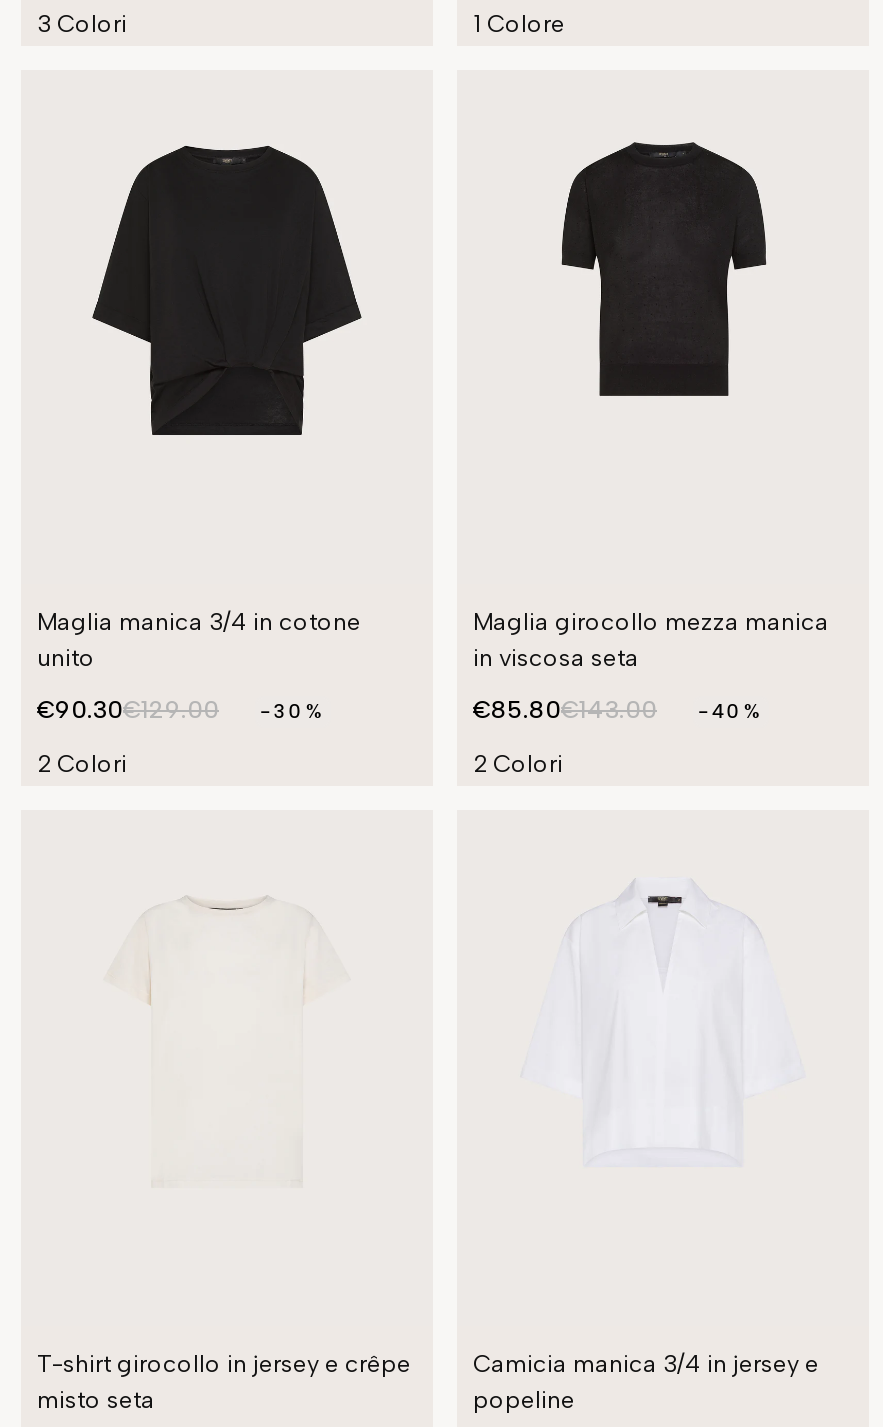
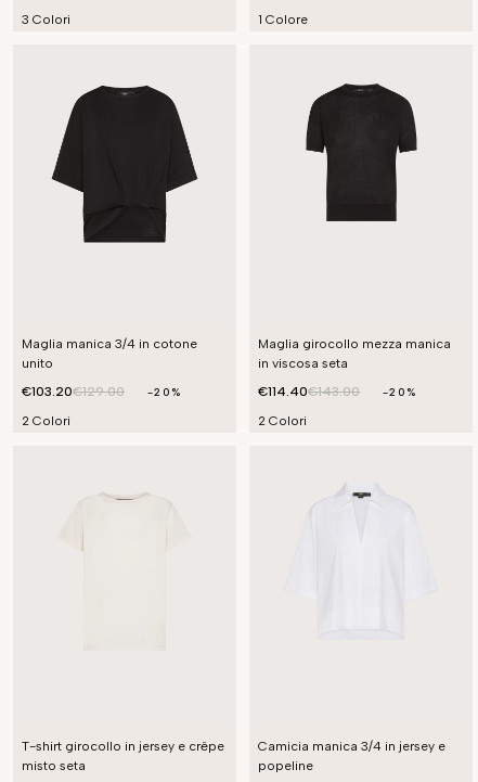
- €90.30
+ €103.20

- -30%
+ -20%

- €85.80
+ €114.40

- -40%
+ -20%
